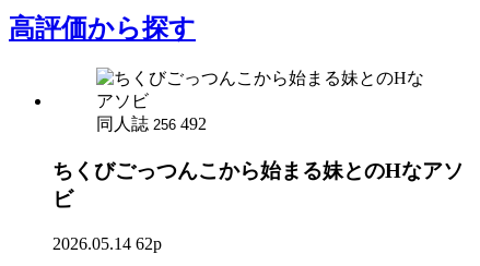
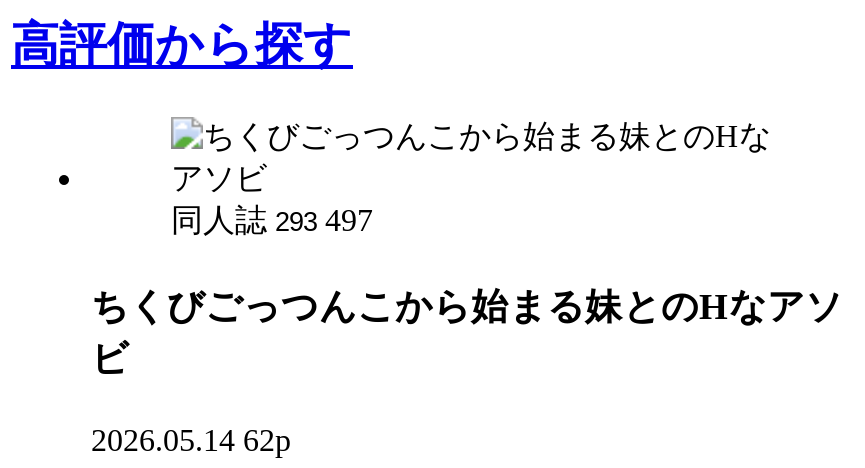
- 同人誌 256 492
+ 同人誌 293 497
